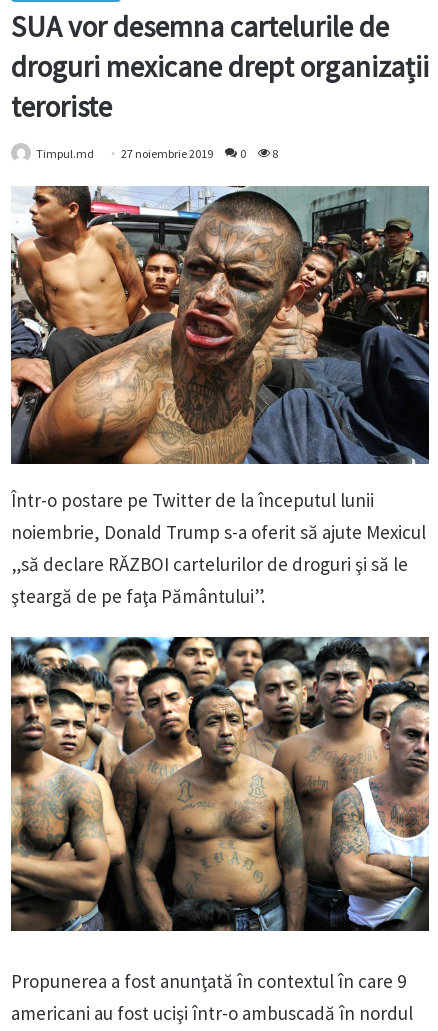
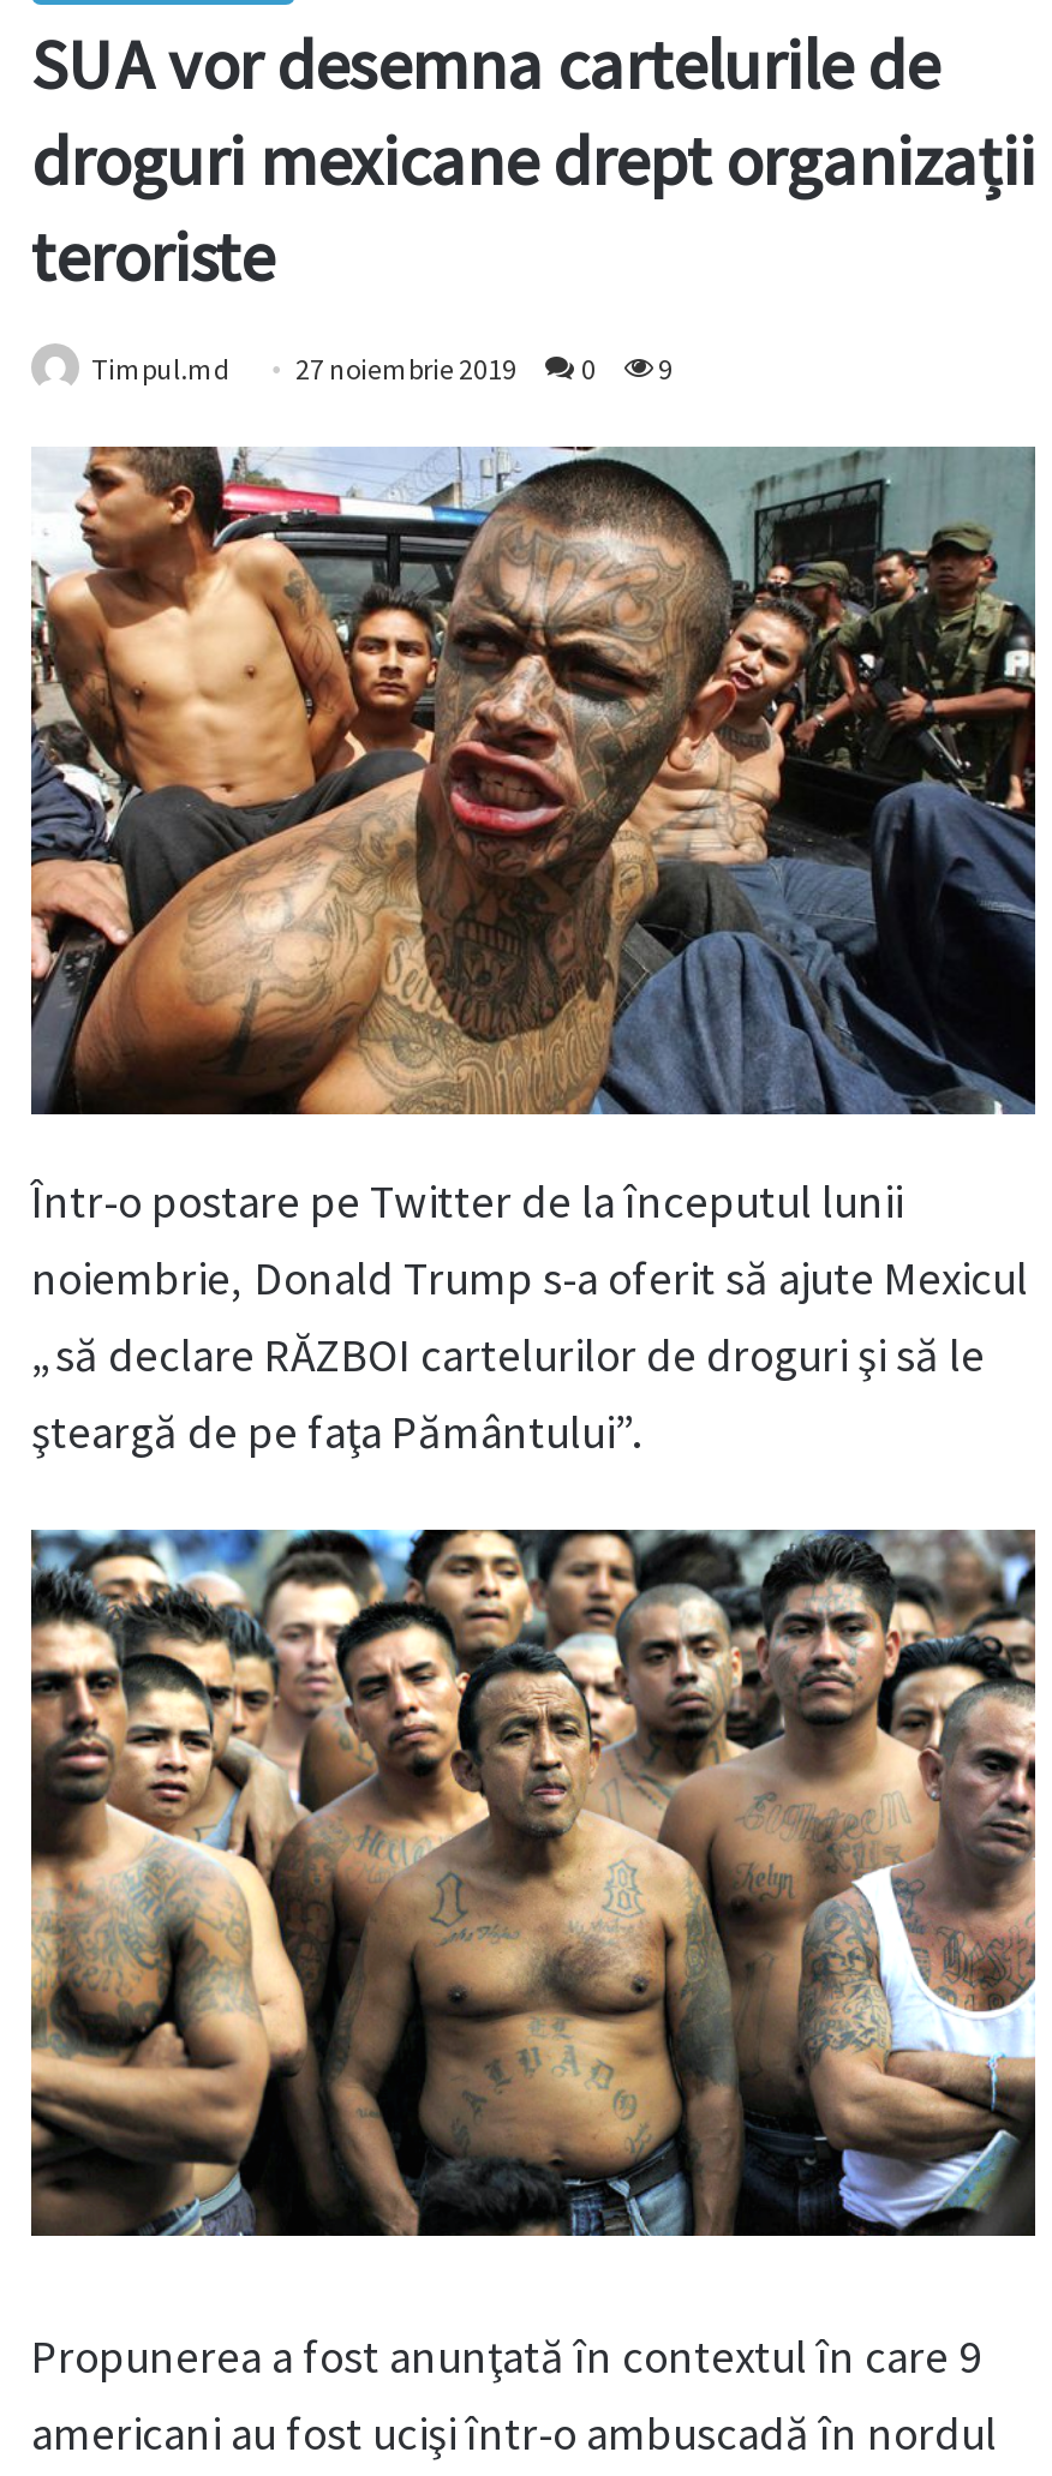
- Timpul.md 27 noiembrie 2019 0 8
+ Timpul.md 27 noiembrie 2019 0 9
